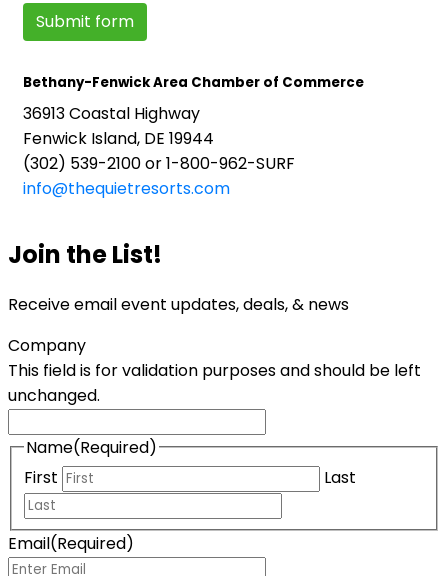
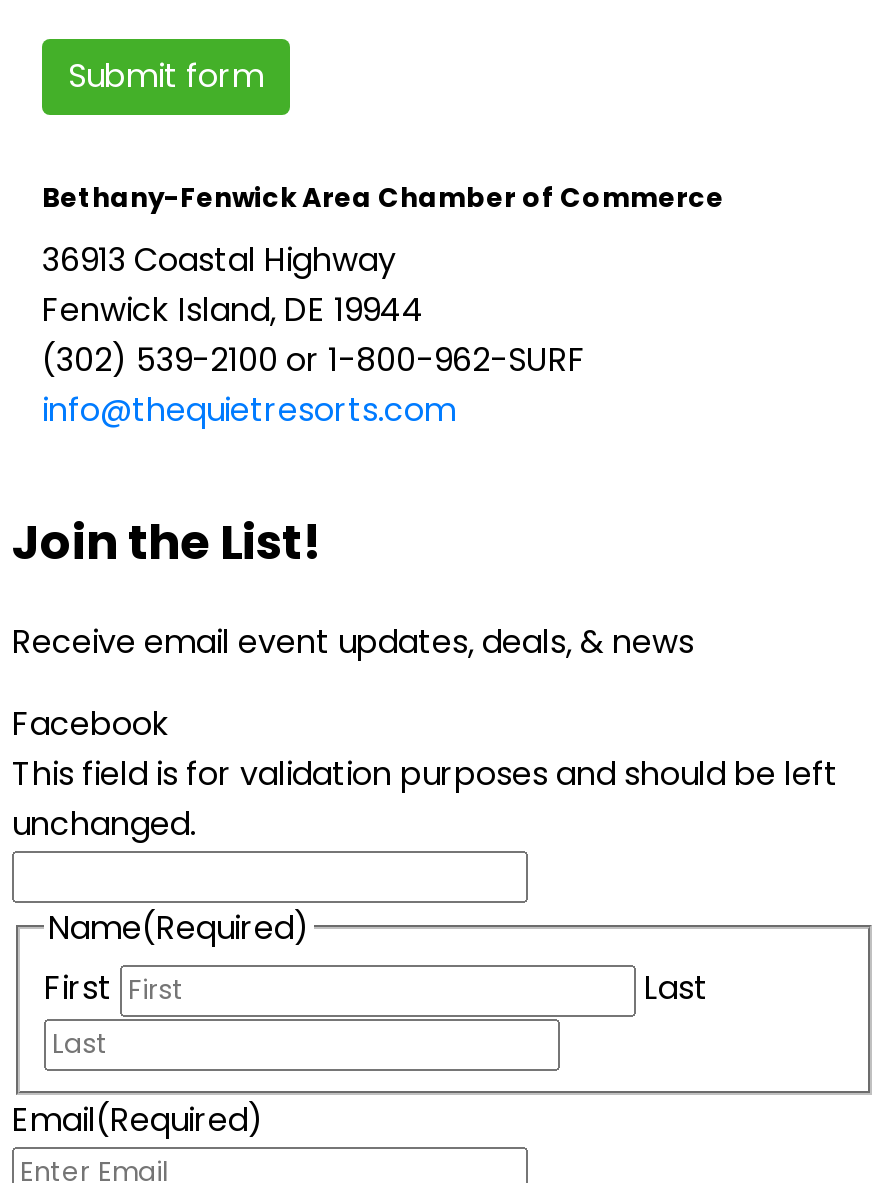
- Company
+ Facebook
